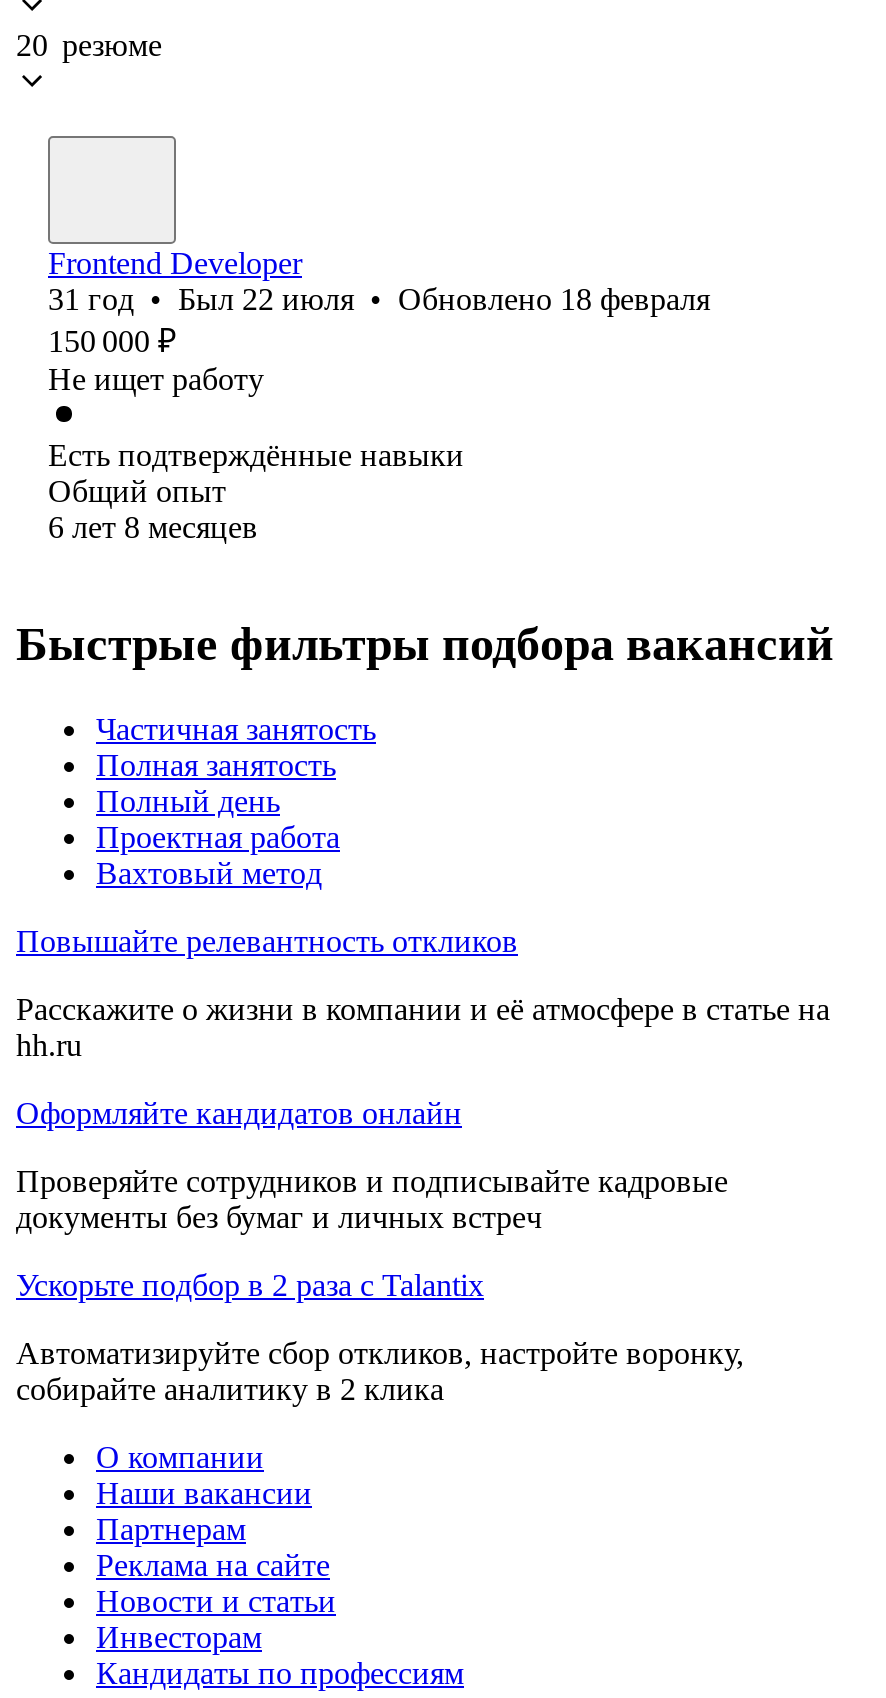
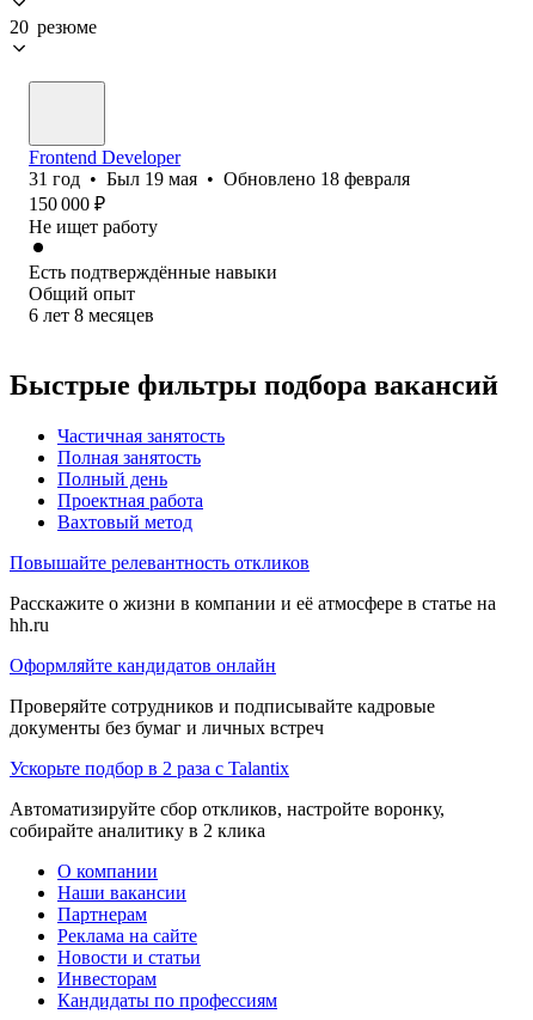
- 31 год • Был 22 июля • Обновлено 18 февраля
+ 31 год • Был 19 мая • Обновлено 18 февраля
